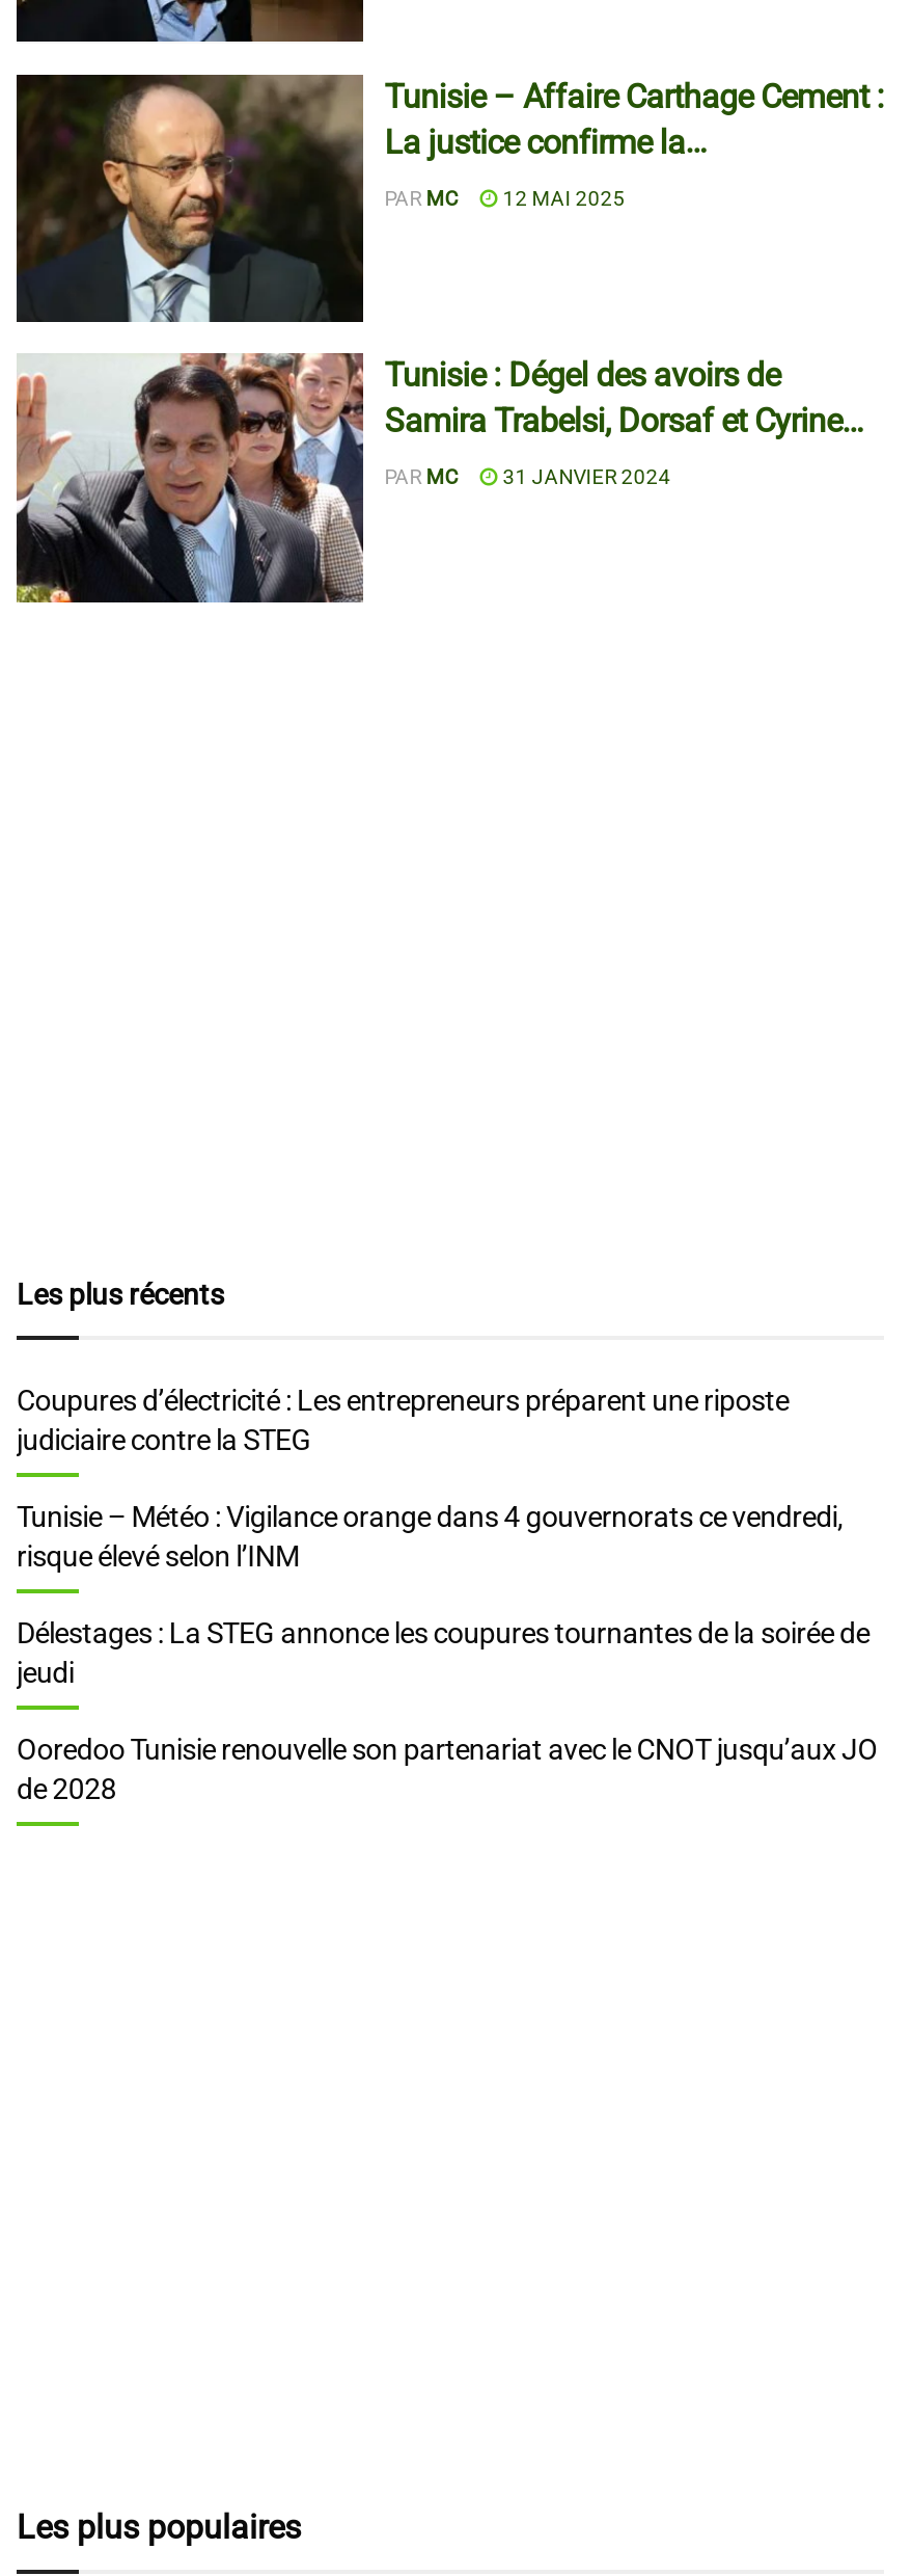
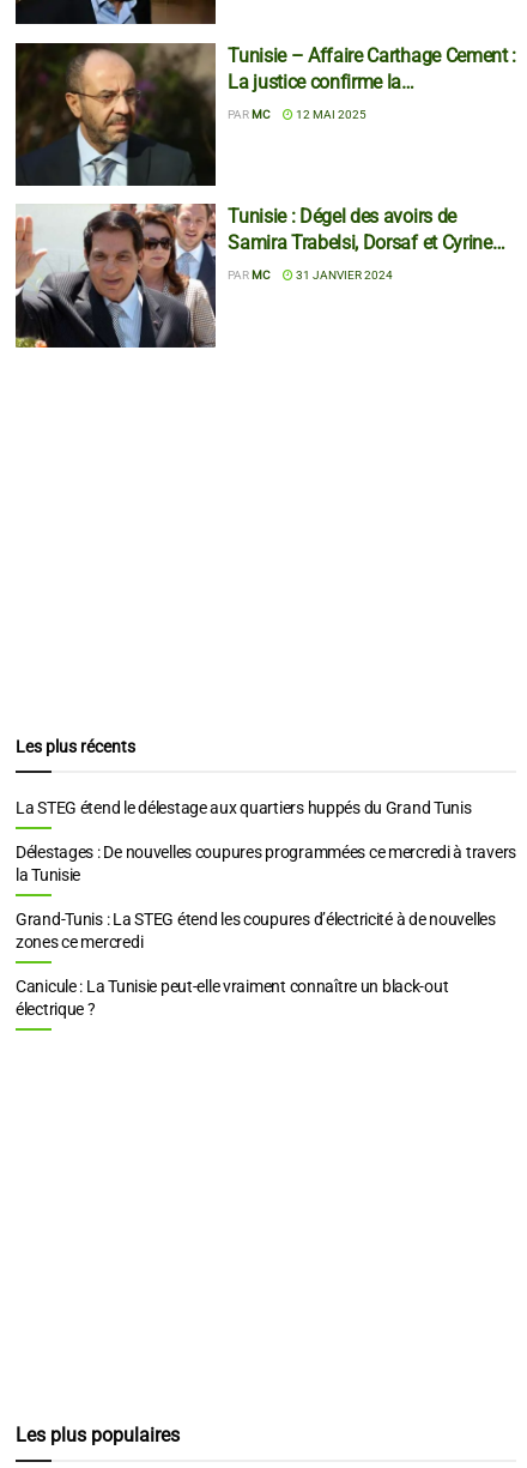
- Coupures d’électricité : Les entrepreneurs préparent une riposte
- judiciaire contre la STEG
+ La STEG étend le délestage aux quartiers huppés du Grand Tunis

- Tunisie – Météo : Vigilance orange dans 4 gouvernorats ce vendredi,
- risque élevé selon l’INM
+ Délestages : De nouvelles coupures programmées ce mercredi à travers
+ la Tunisie

- Délestages : La STEG annonce les coupures tournantes de la soirée de
- jeudi
+ Grand-Tunis : La STEG étend les coupures d’électricité à de nouvelles
+ zones ce mercredi

- Ooredoo Tunisie renouvelle son partenariat avec le CNOT jusqu’aux JO
- de 2028
+ Canicule : La Tunisie peut-elle vraiment connaître un black-out
+ électrique ?
